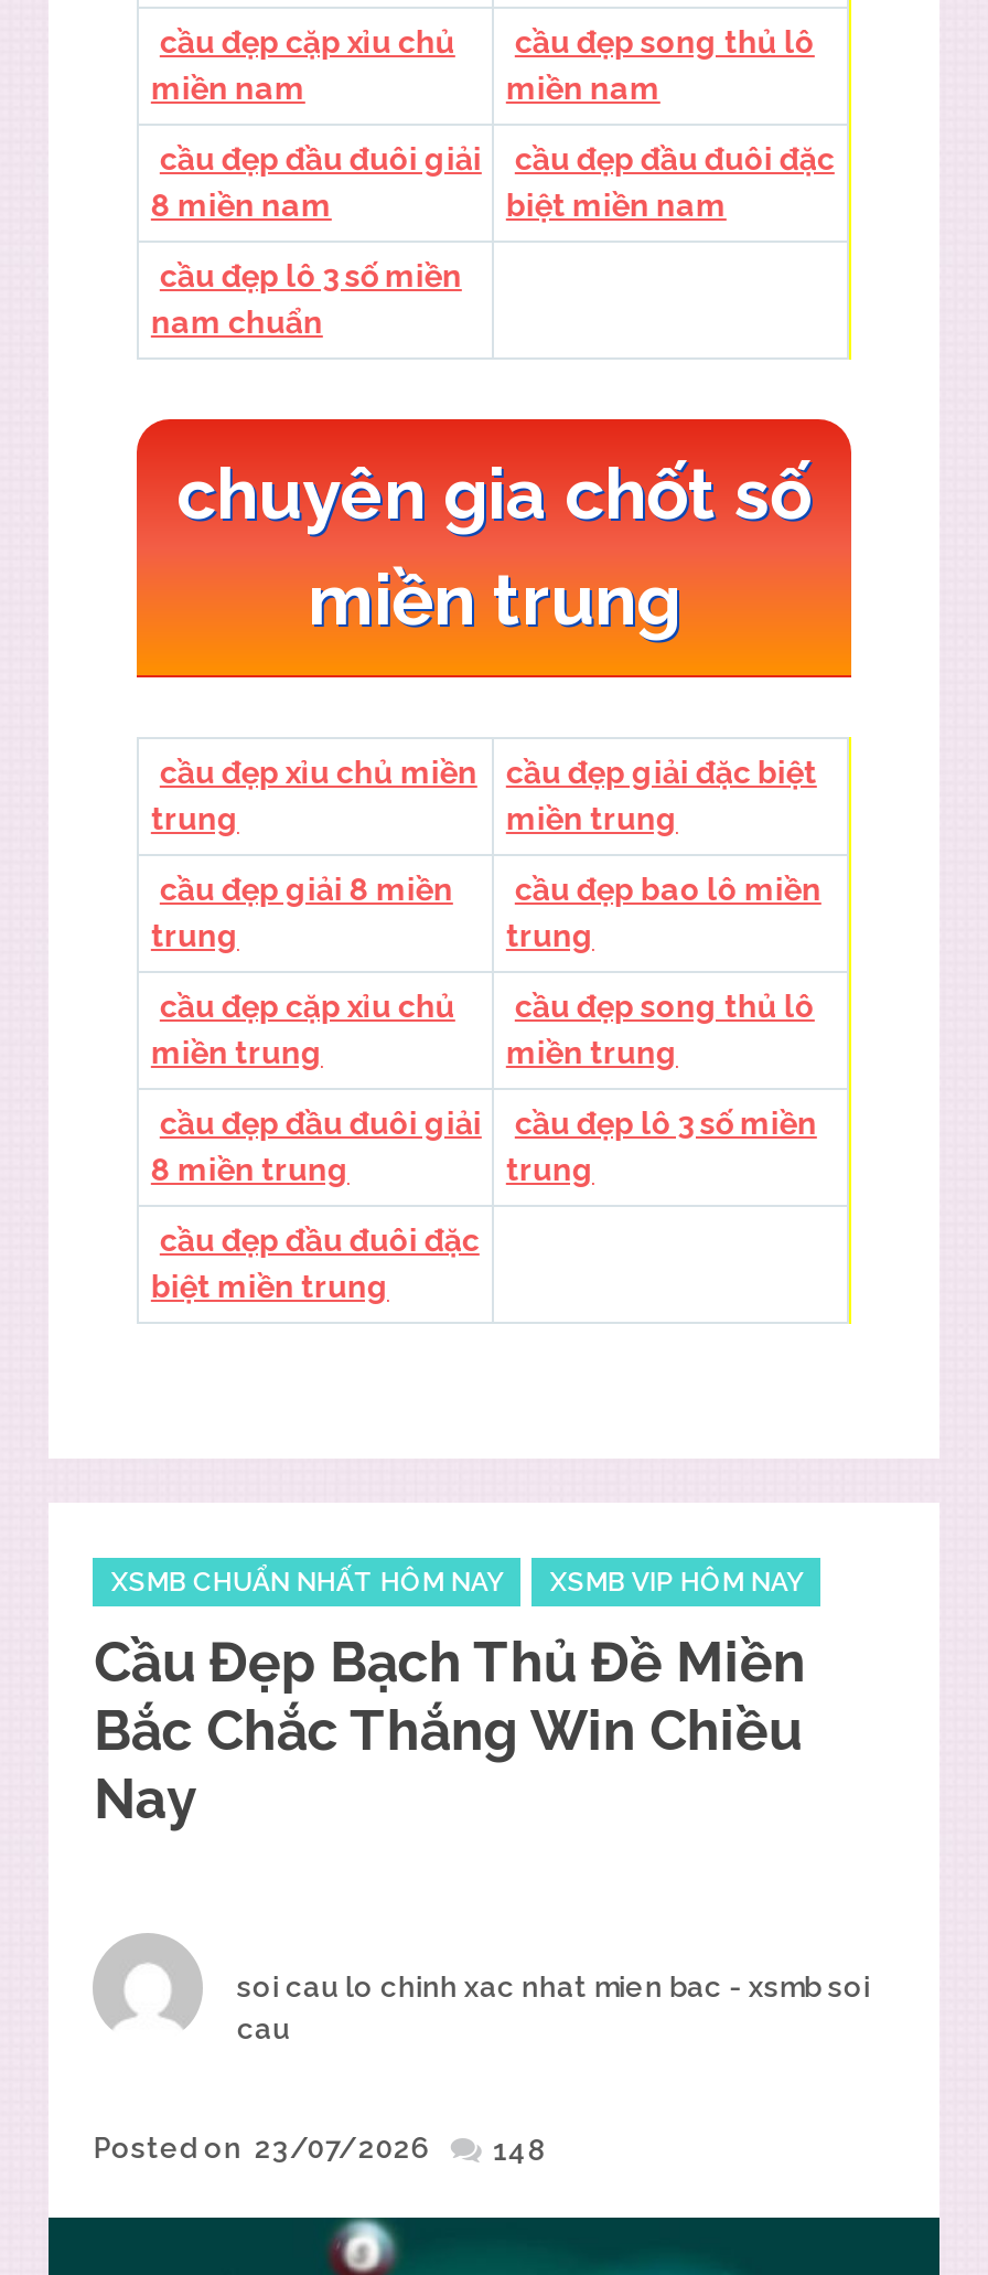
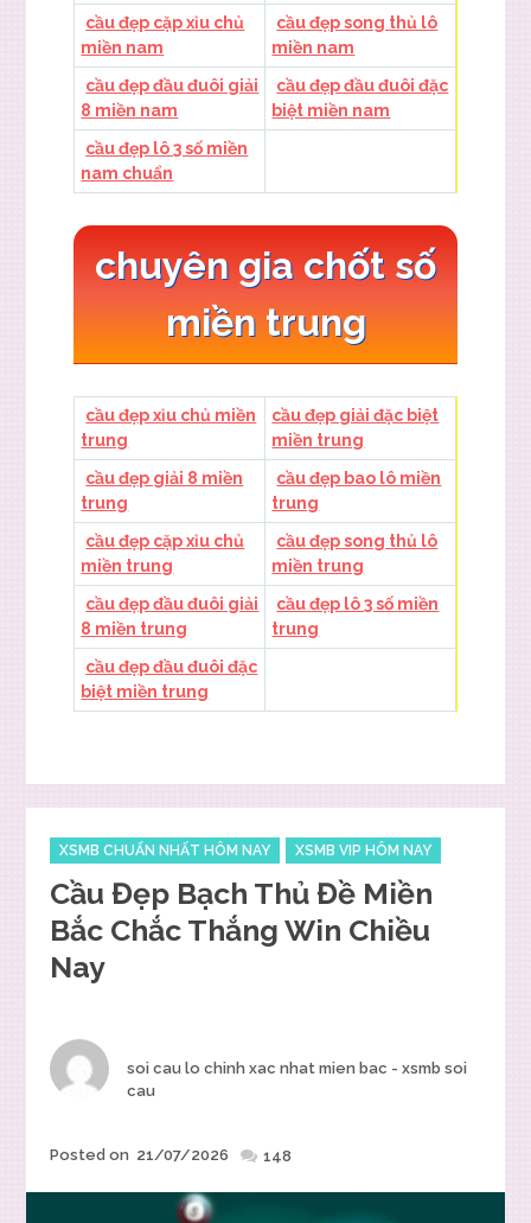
- Posted on 23/07/2026
+ Posted on 21/07/2026
